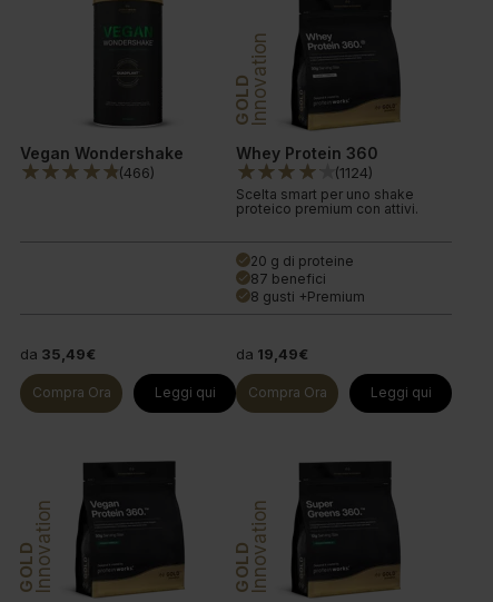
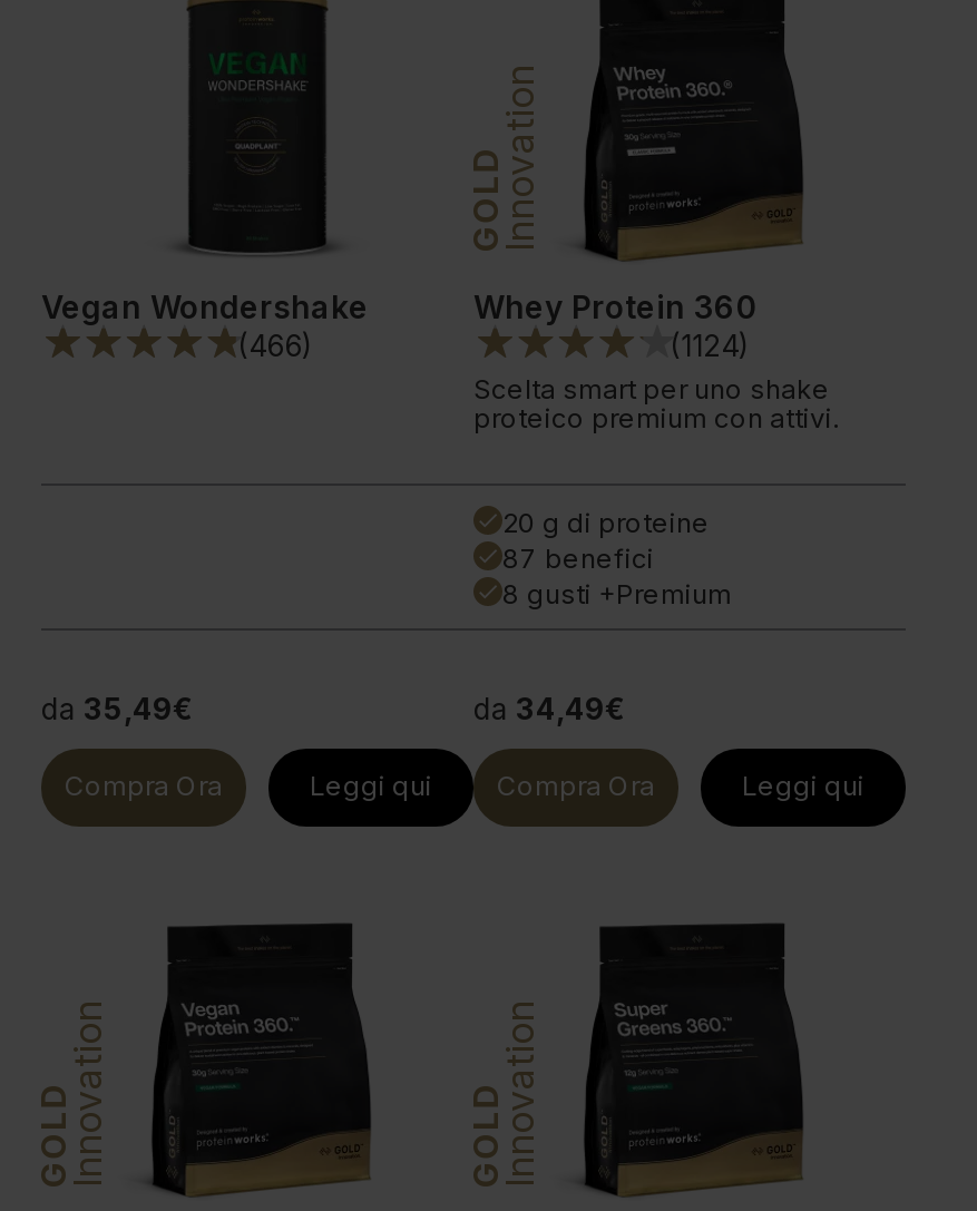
- da 19,49€
+ da 34,49€
